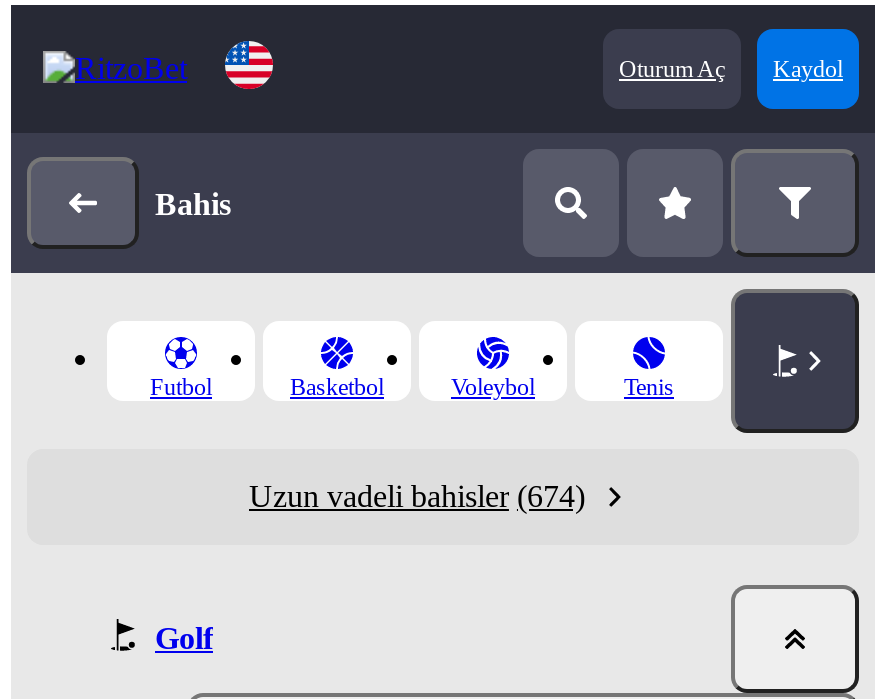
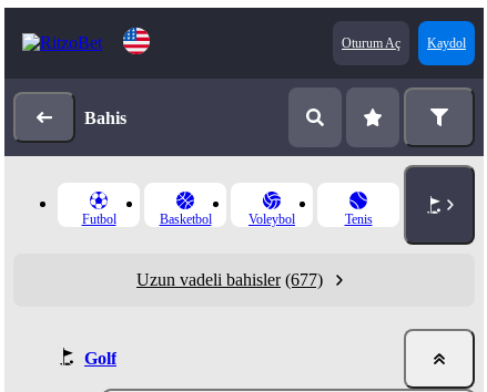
- Uzun vadeli bahisler (674)
+ Uzun vadeli bahisler (677)
